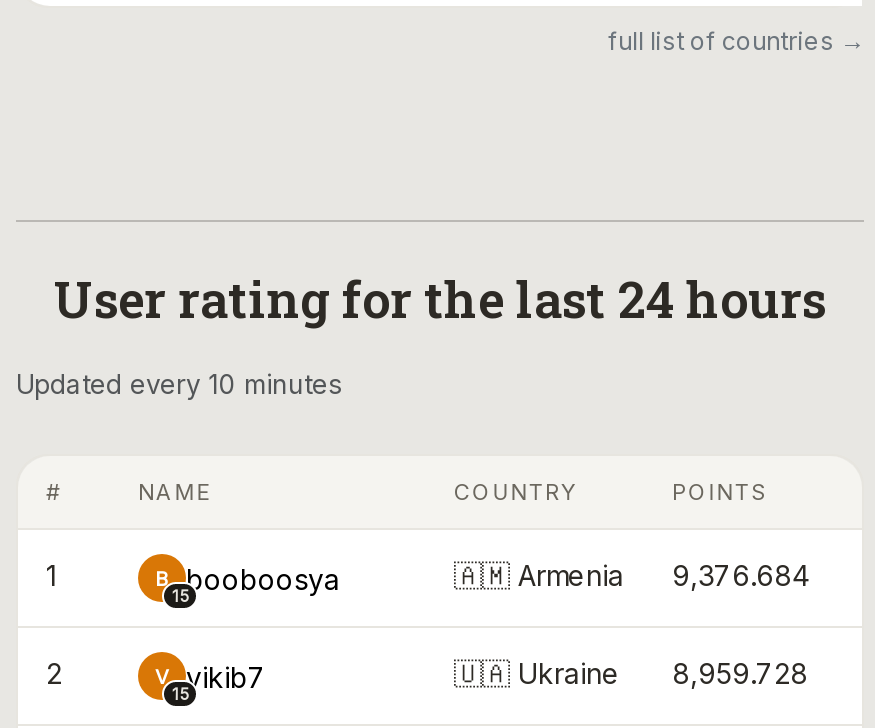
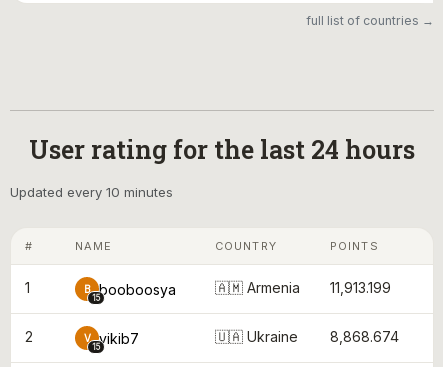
- 9,376.684
+ 11,913.199

- 8,959.728
+ 8,868.674
